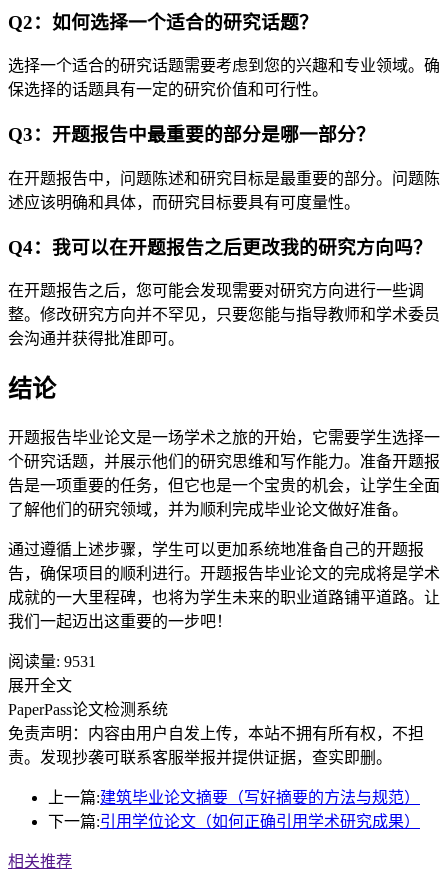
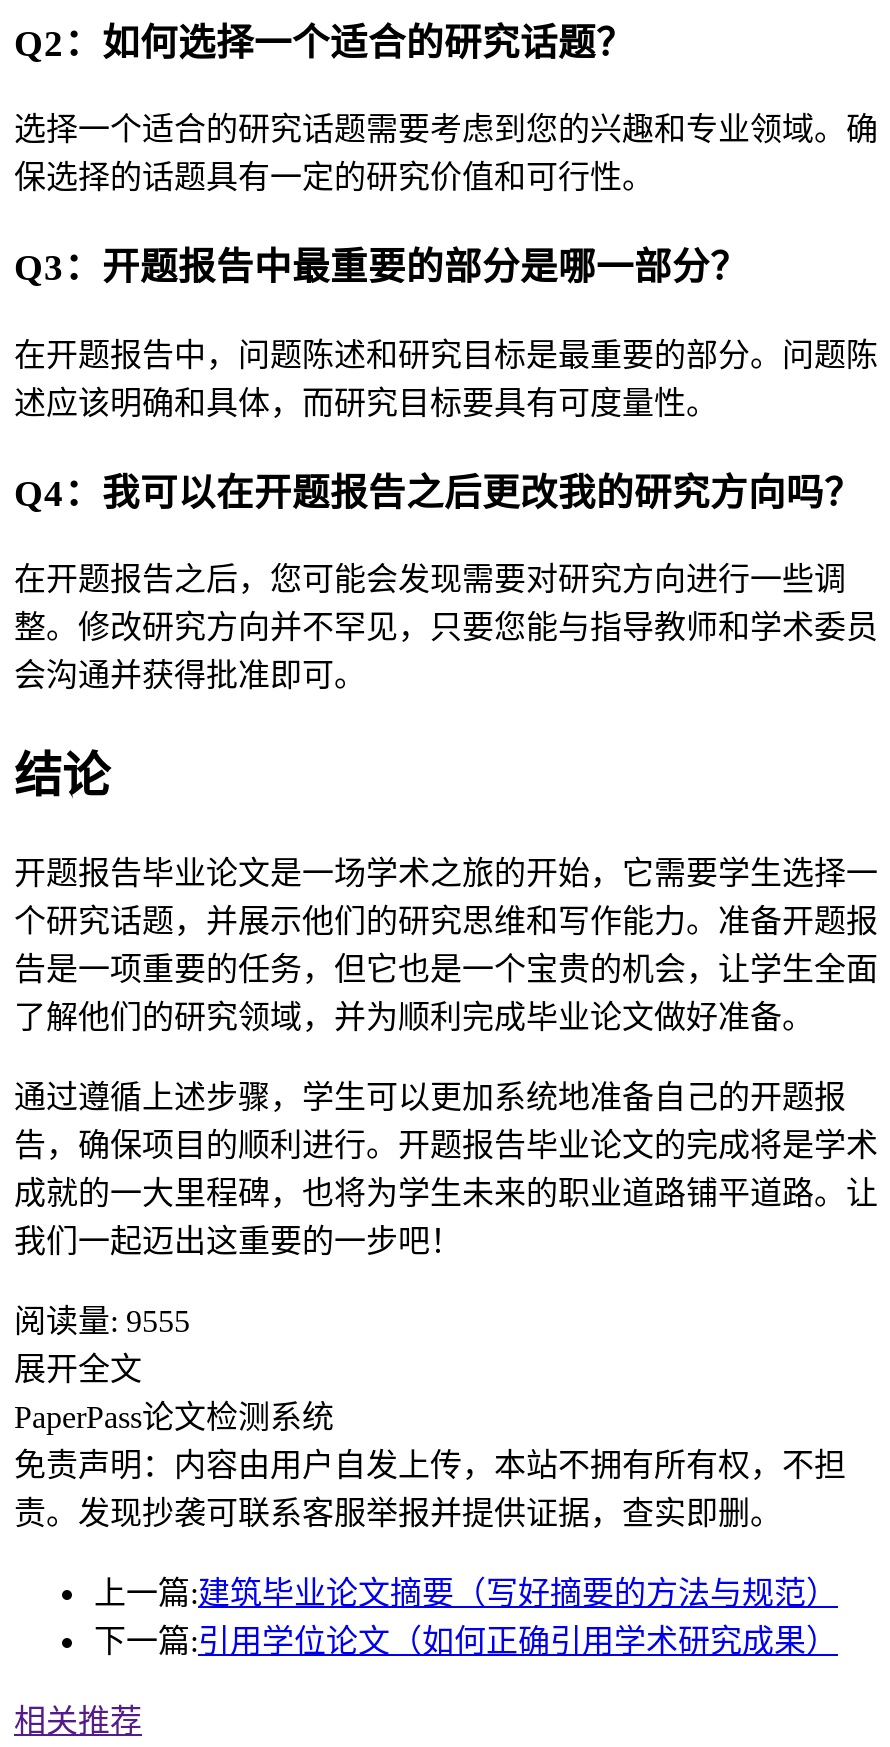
- 阅读量: 9531
+ 阅读量: 9555
